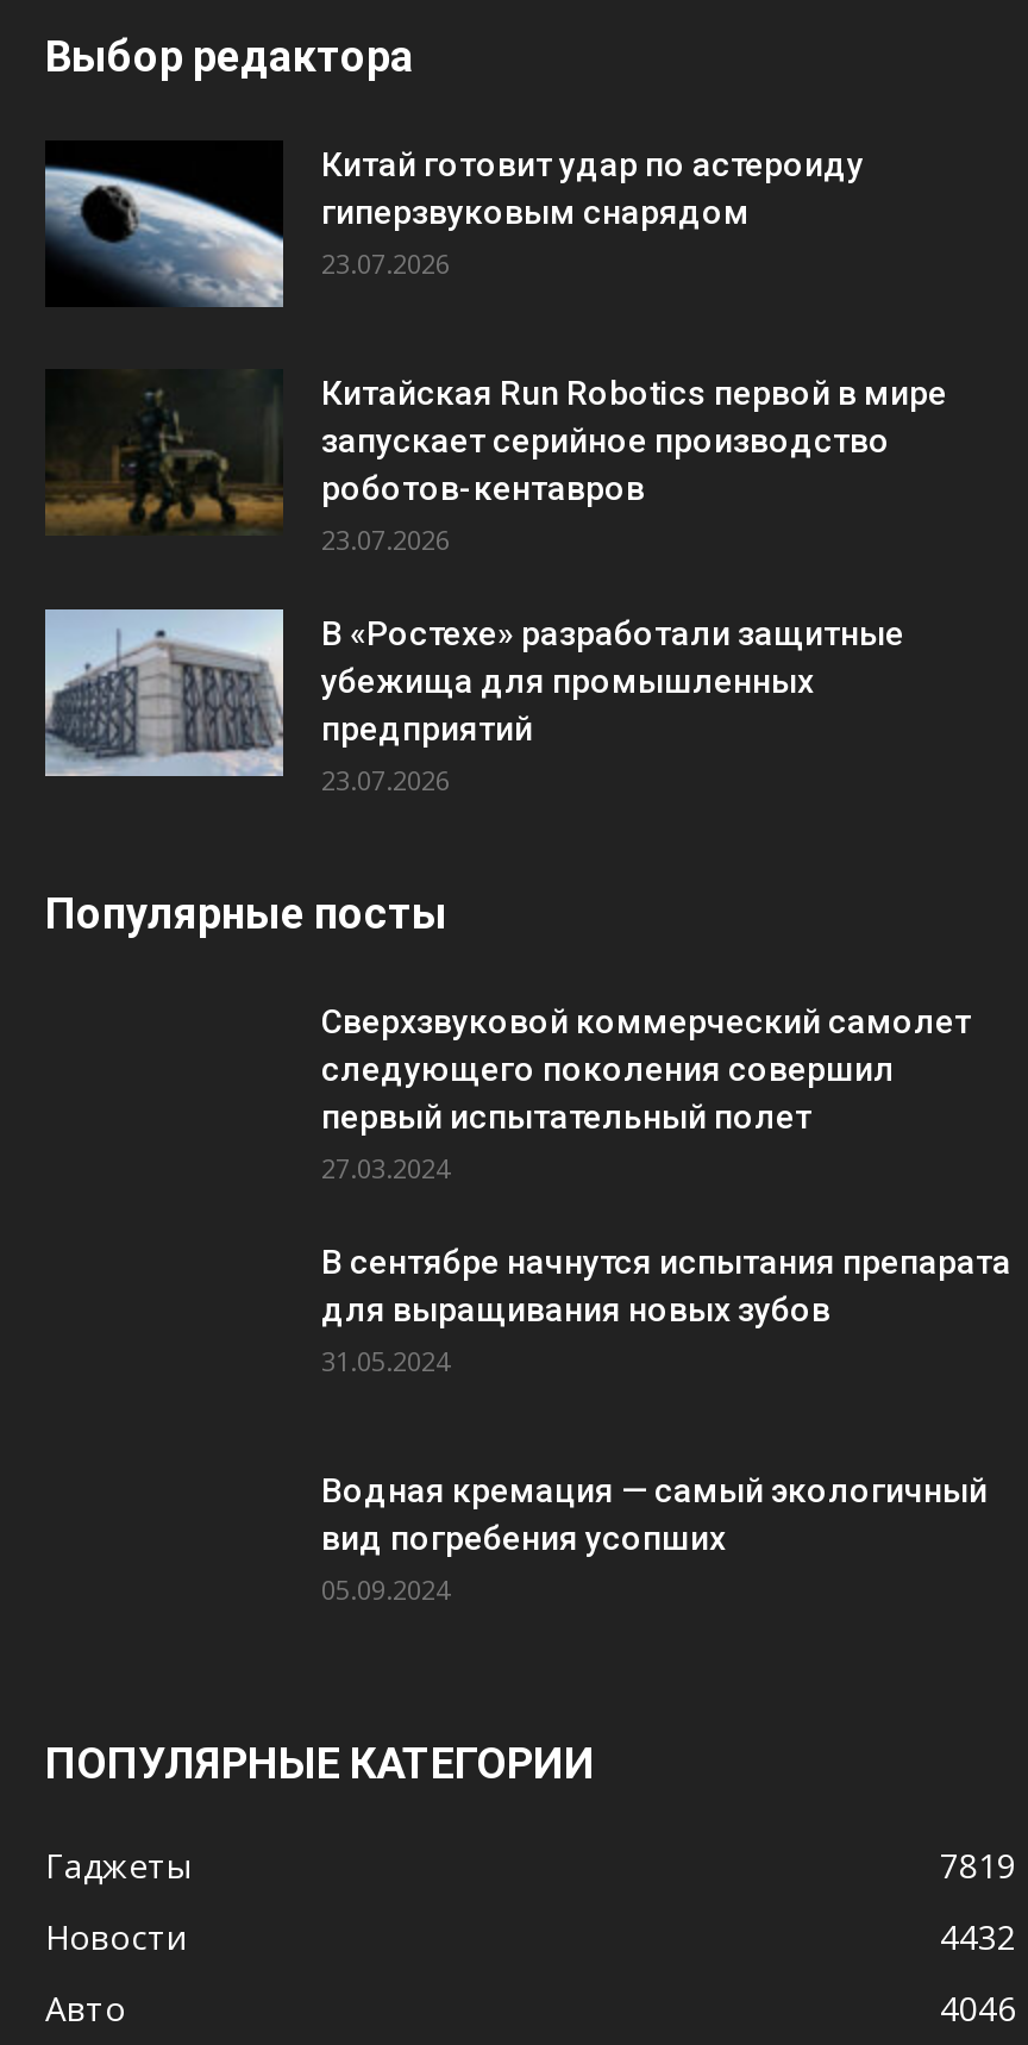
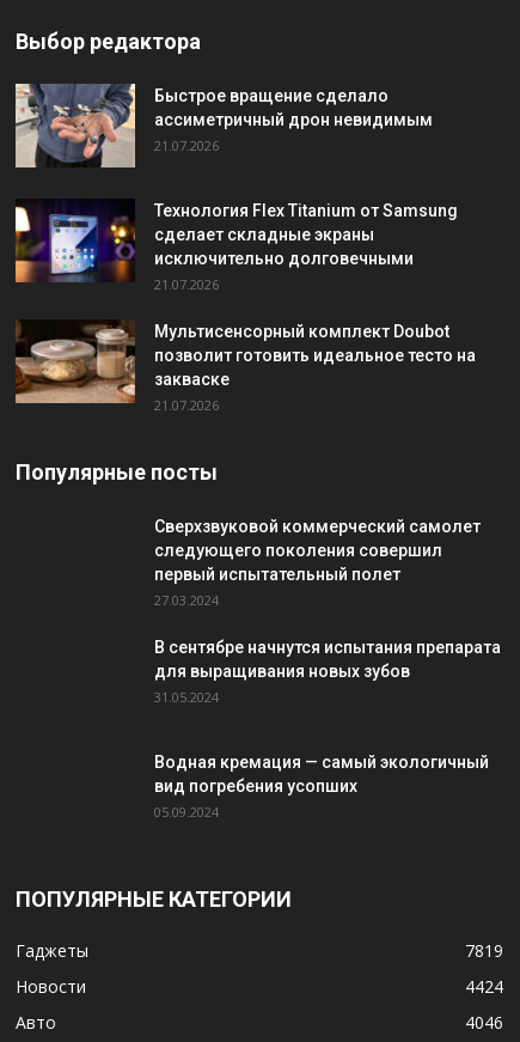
- [image]
- Китай готовит удар по астероиду
- гиперзвуковым снарядом
- 23.07.2026
+ [image]
+ Быстрое вращение сделало
+ ассиметричный дрон невидимым
+ 21.07.2026

- [image]
- Китайская Run Robotics первой в мире
- запускает серийное производство
- роботов-кентавров
- 23.07.2026
+ [image]
+ Технология Flex Titanium от Samsung
+ сделает складные экраны
+ исключительно долговечными
+ 21.07.2026

- [image]
- В «Ростехе» разработали защитные
- убежища для промышленных
- предприятий
- 23.07.2026
+ [image]
+ Мультисенсорный комплект Doubot
+ позволит готовить идеальное тесто на
+ закваске
+ 21.07.2026

- 4432
+ 4424
